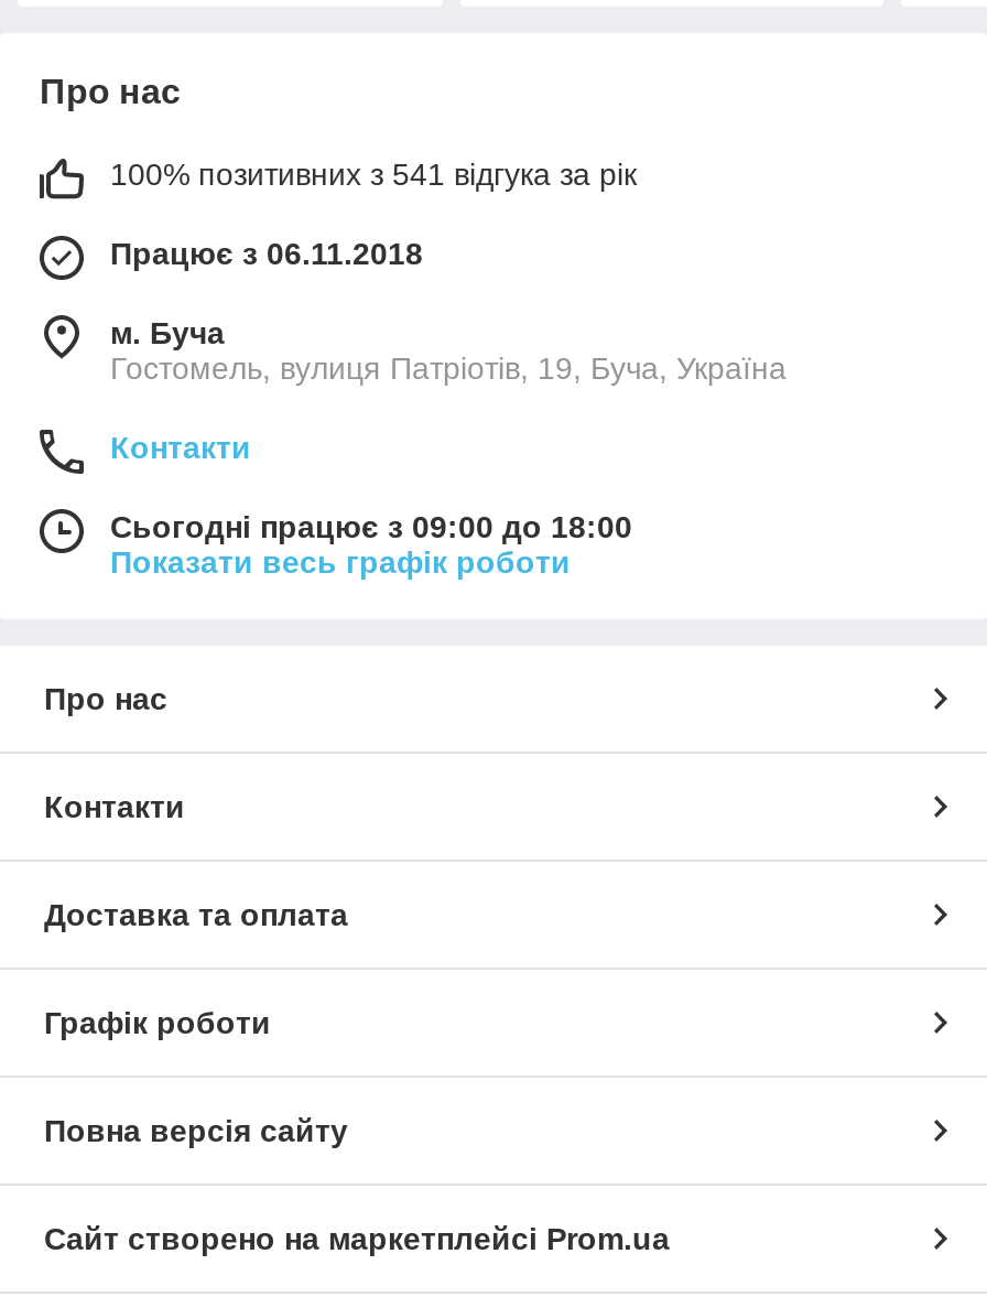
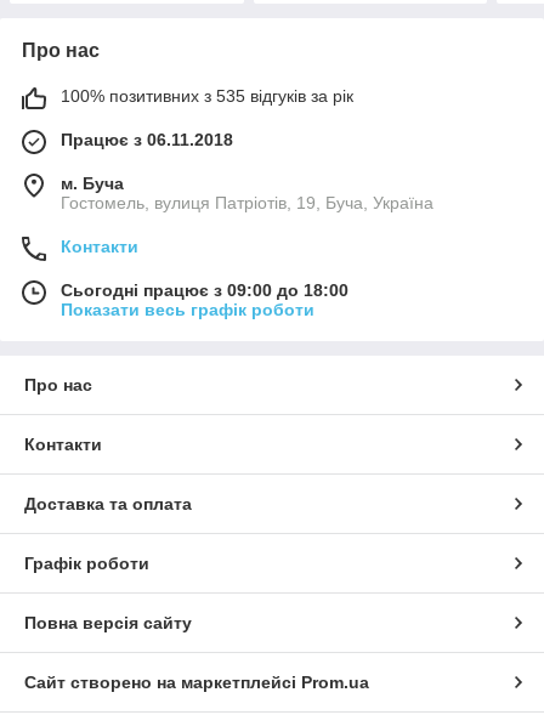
- 100% позитивних з 541 відгука за рік
+ 100% позитивних з 535 відгуків за рік
